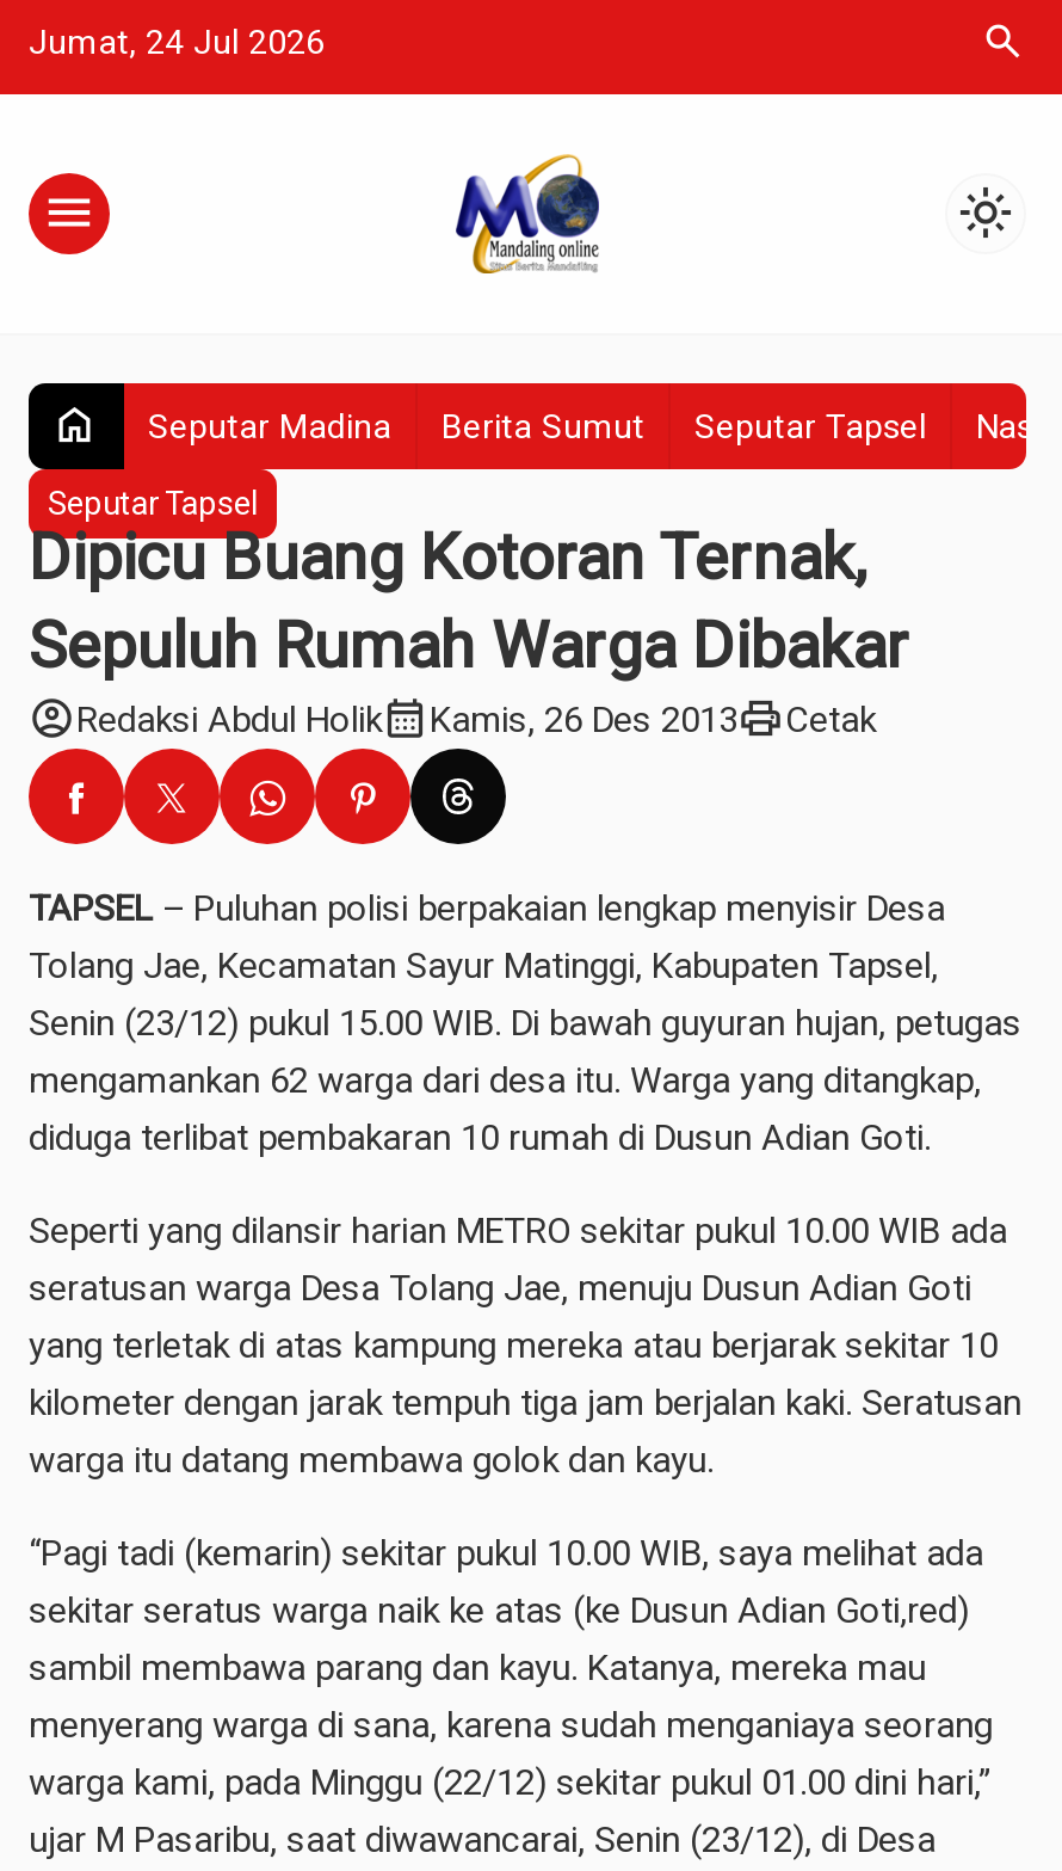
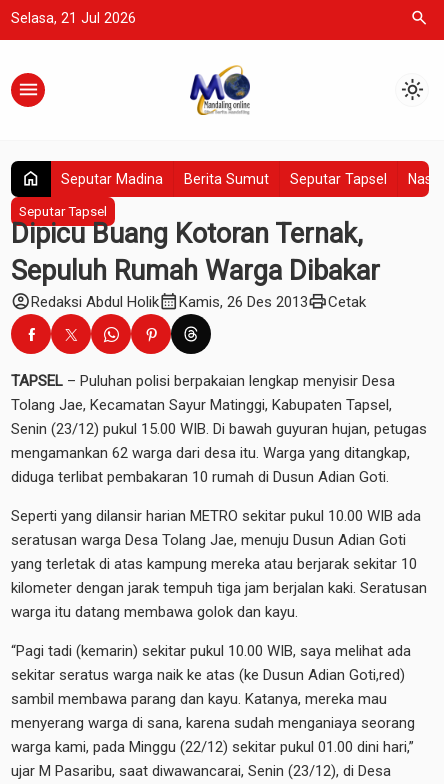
- Jumat, 24 Jul 2026
+ Selasa, 21 Jul 2026
